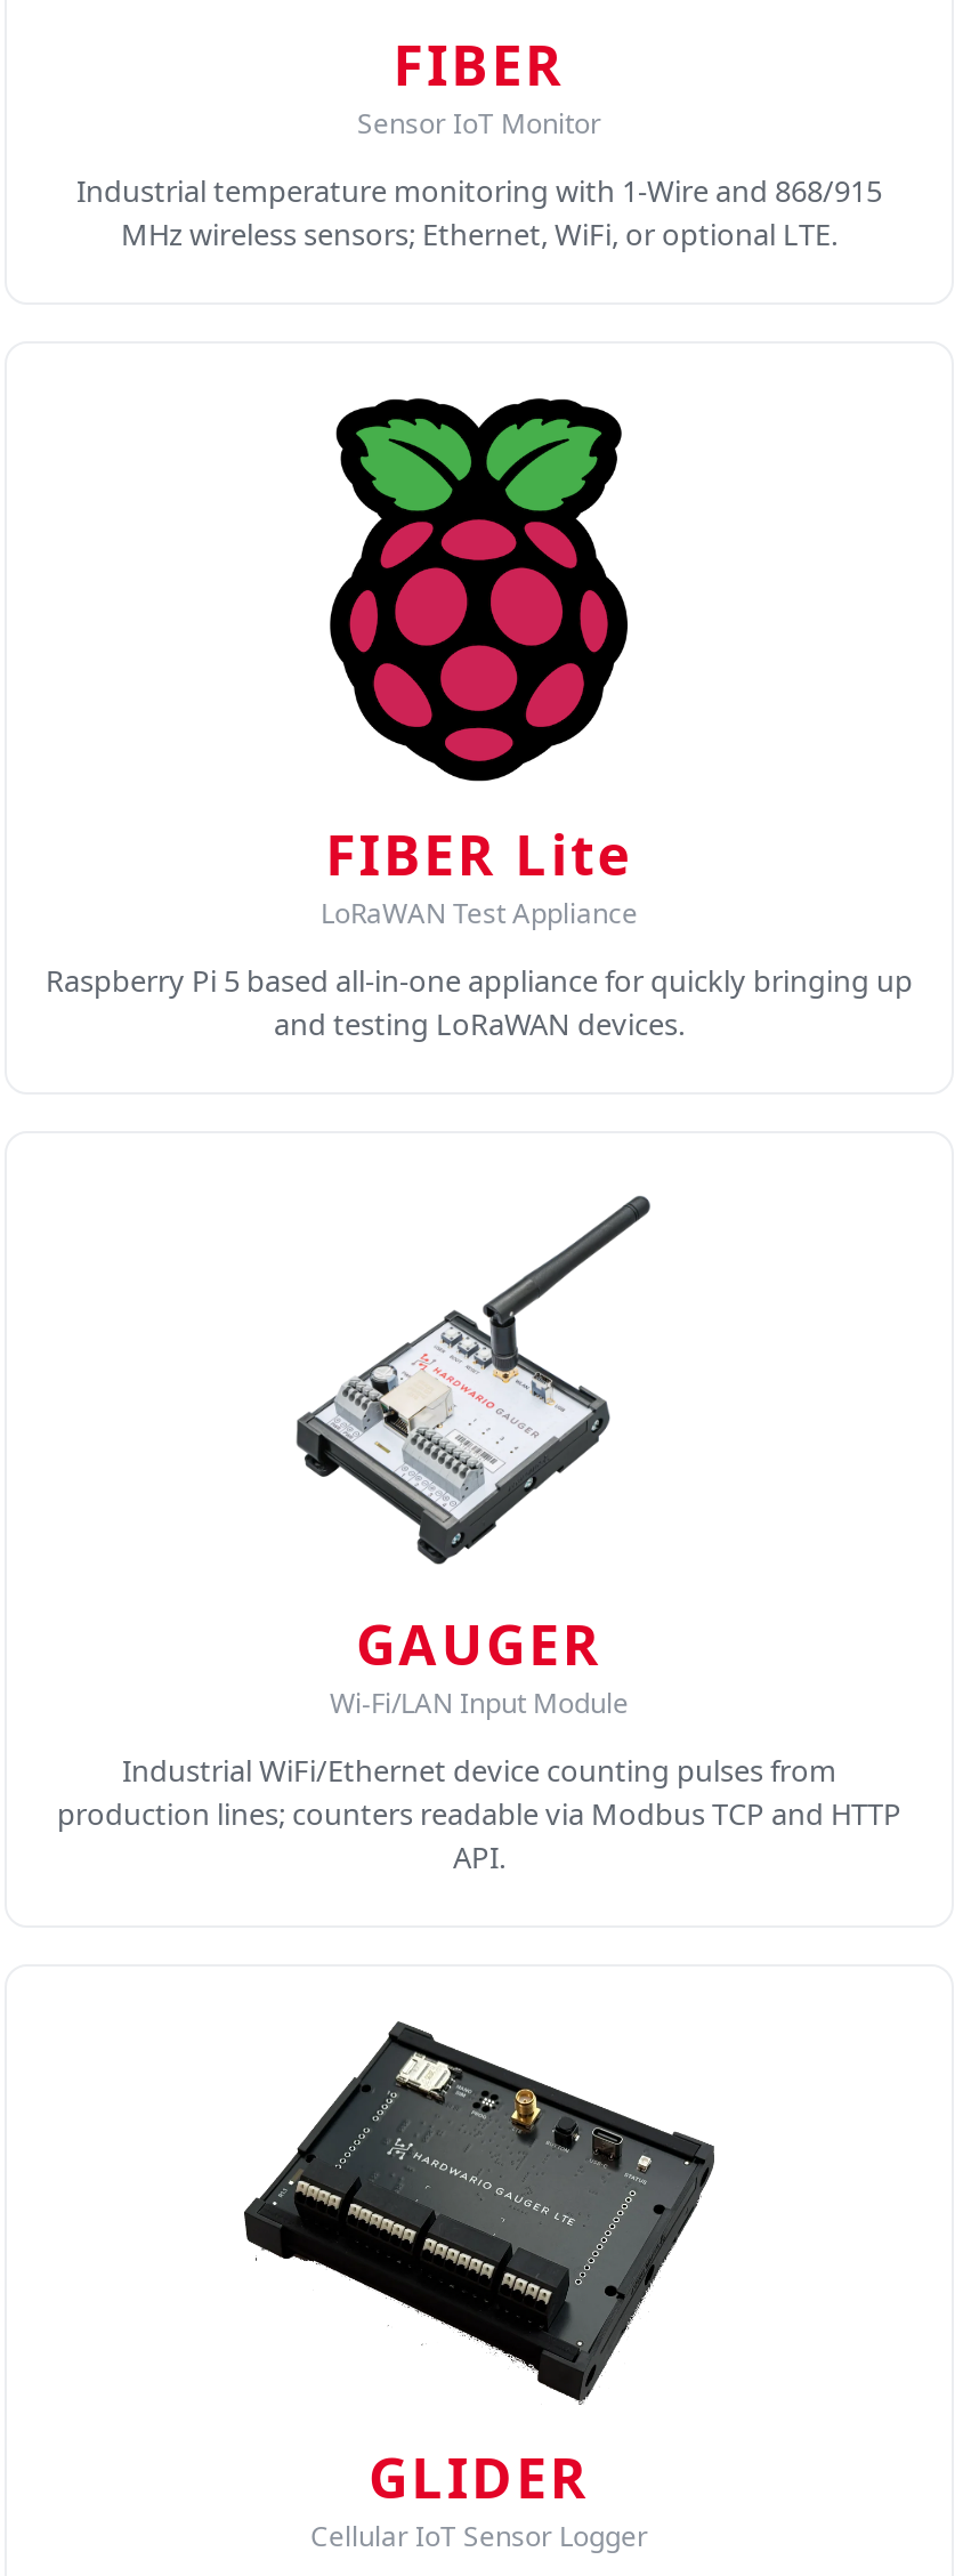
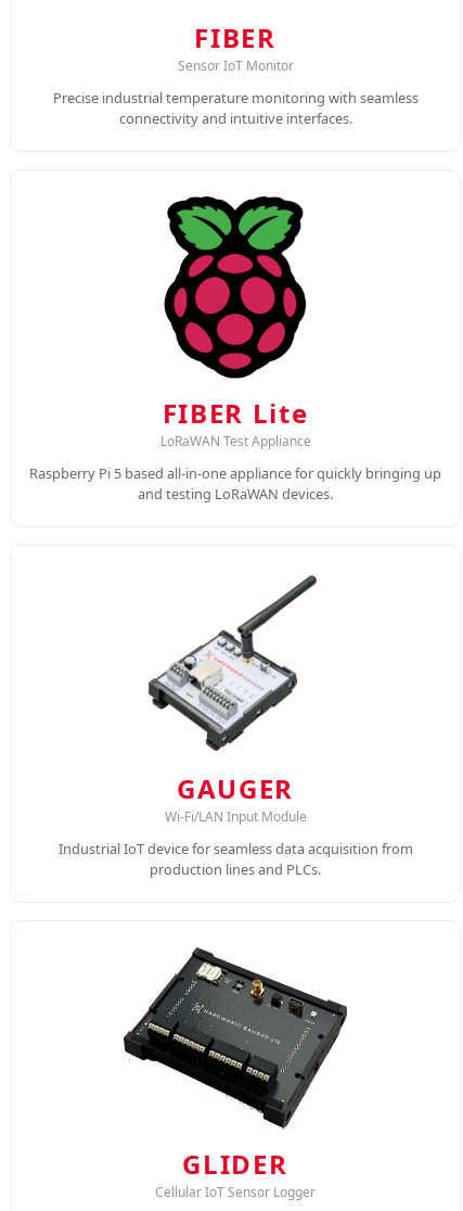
- Industrial temperature monitoring with 1-Wire and 868/915
- MHz wireless sensors; Ethernet, WiFi, or optional LTE.
+ Precise industrial temperature monitoring with seamless
+ connectivity and intuitive interfaces.

- Industrial WiFi/Ethernet device counting pulses from
- production lines; counters readable via Modbus TCP and HTTP
- API.
+ Industrial IoT device for seamless data acquisition from
+ production lines and PLCs.
